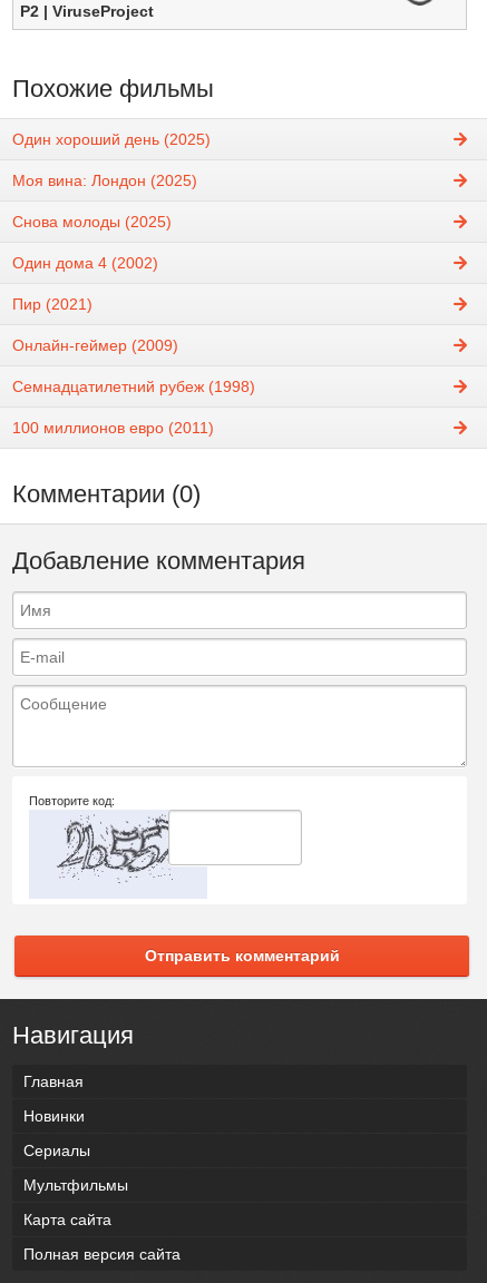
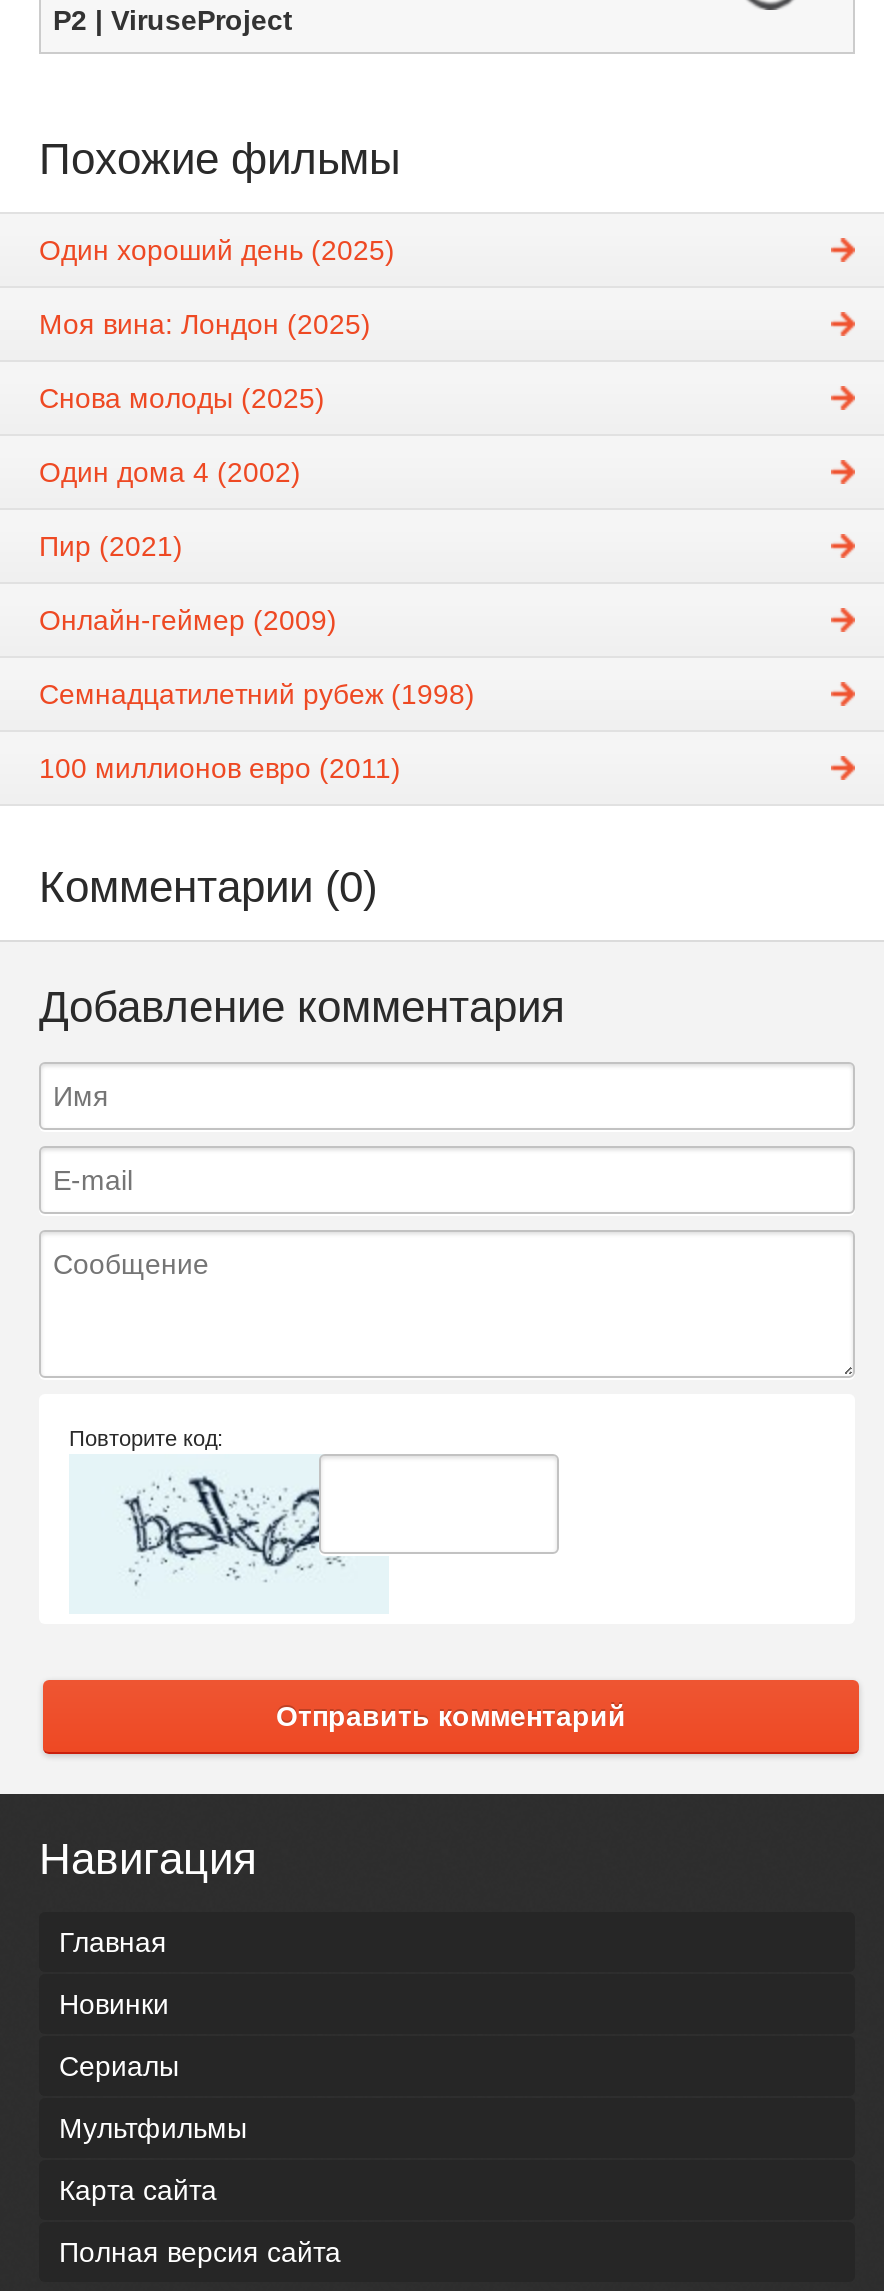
- [image]
+ [image]
